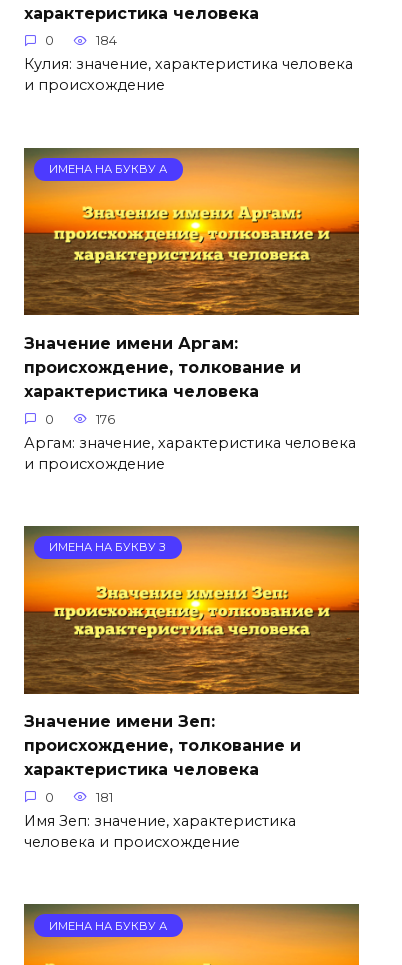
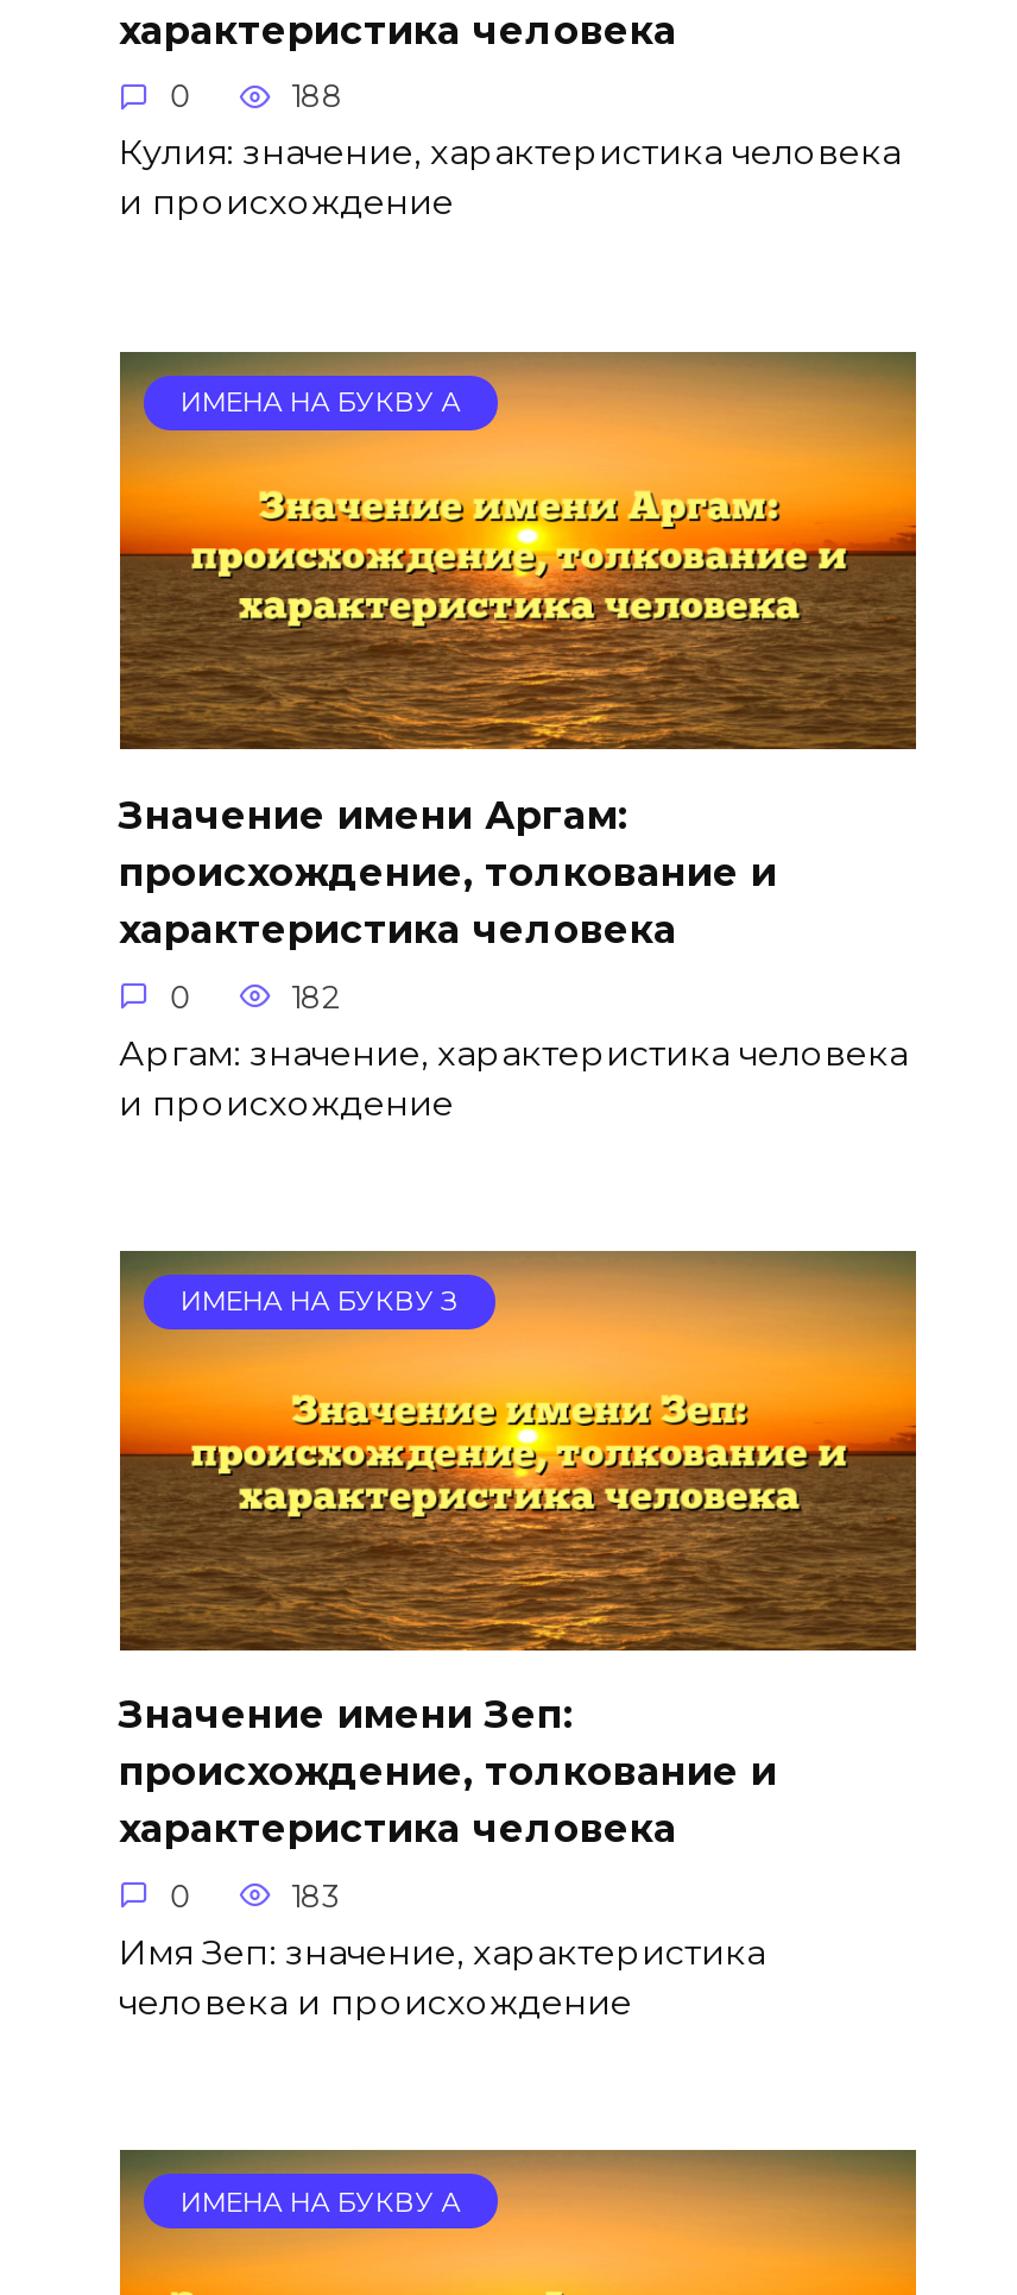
- 184
+ 188

- 176
+ 182

- 181
+ 183
